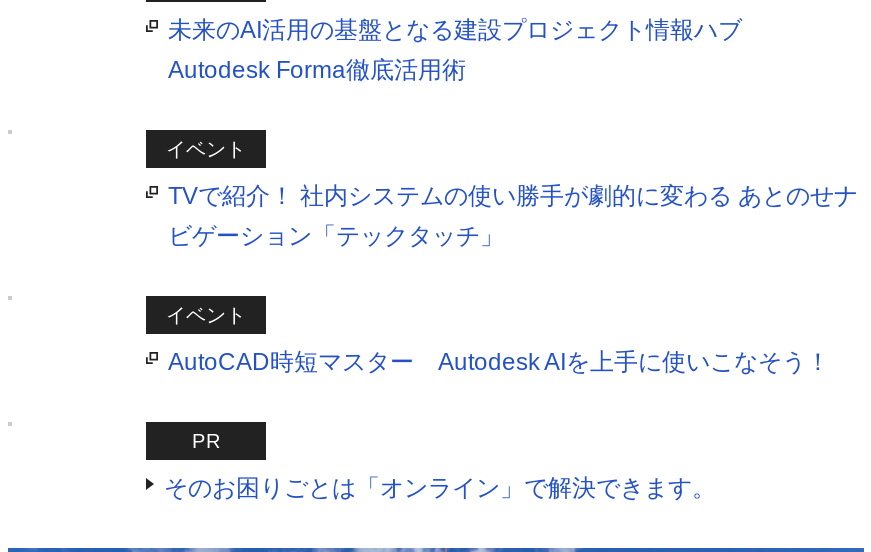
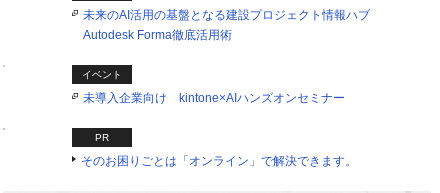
- TVで紹介！ 社内システムの使い勝手が劇的に変わる あとのせナ
- ビゲーション「テックタッチ」
- イベント
- AutoCAD時短マスター Autodesk AIを上手に使いこなそう！
+ 未導入企業向け kintone×AIハンズオンセミナー
